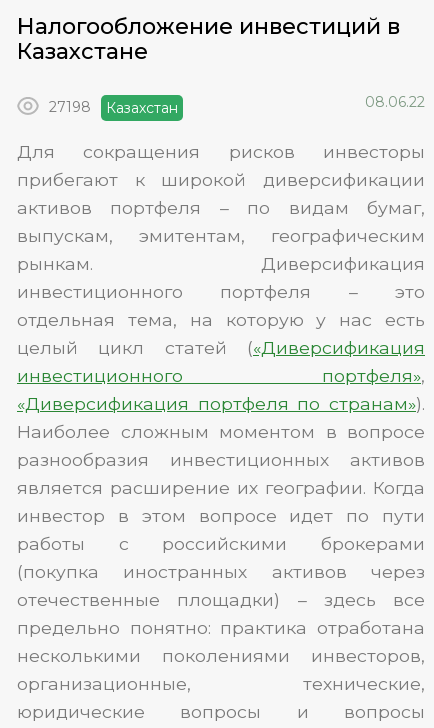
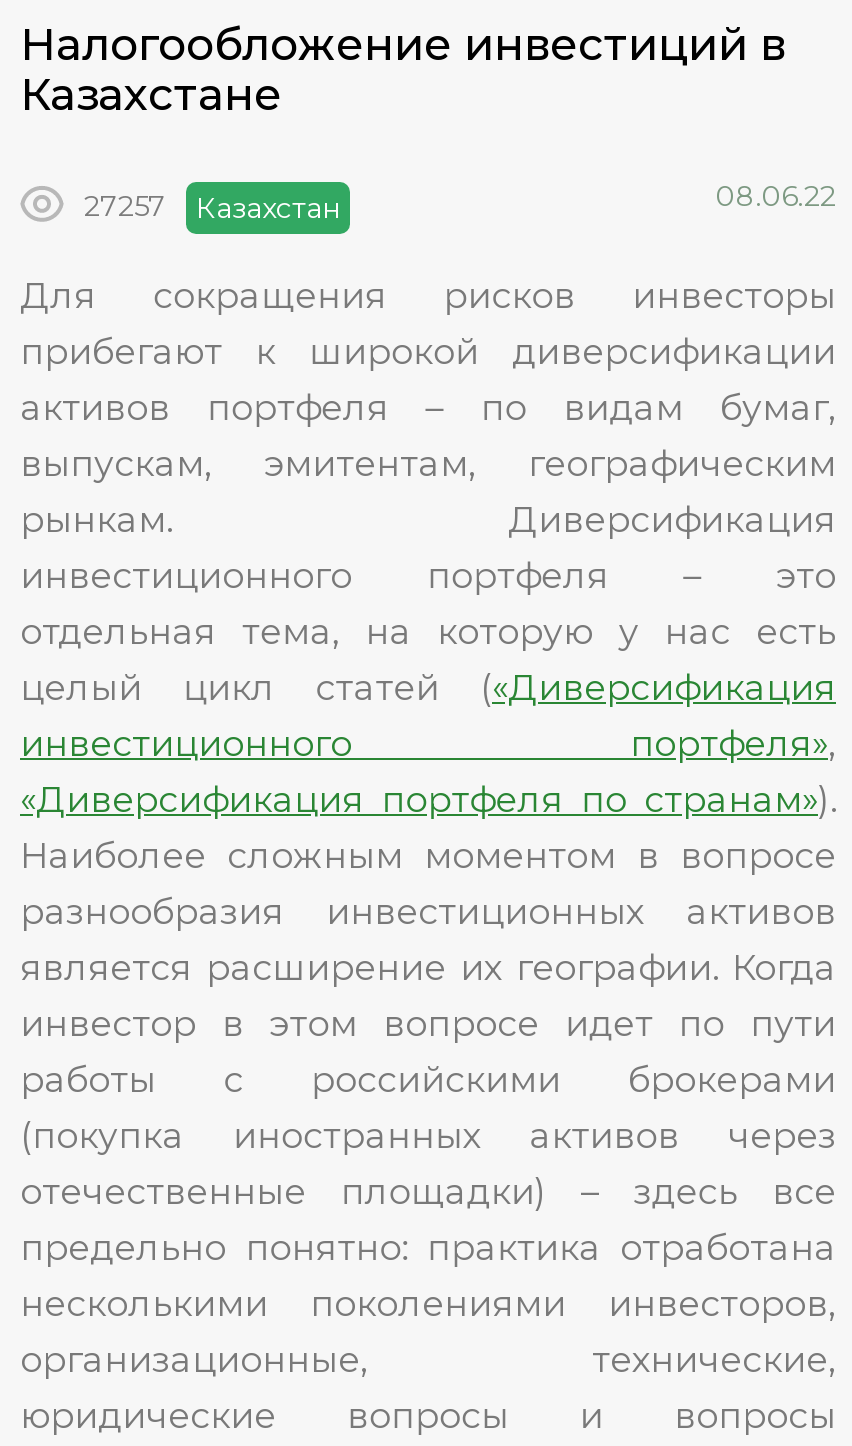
- 27198 Казахстан
+ 27257 Казахстан
